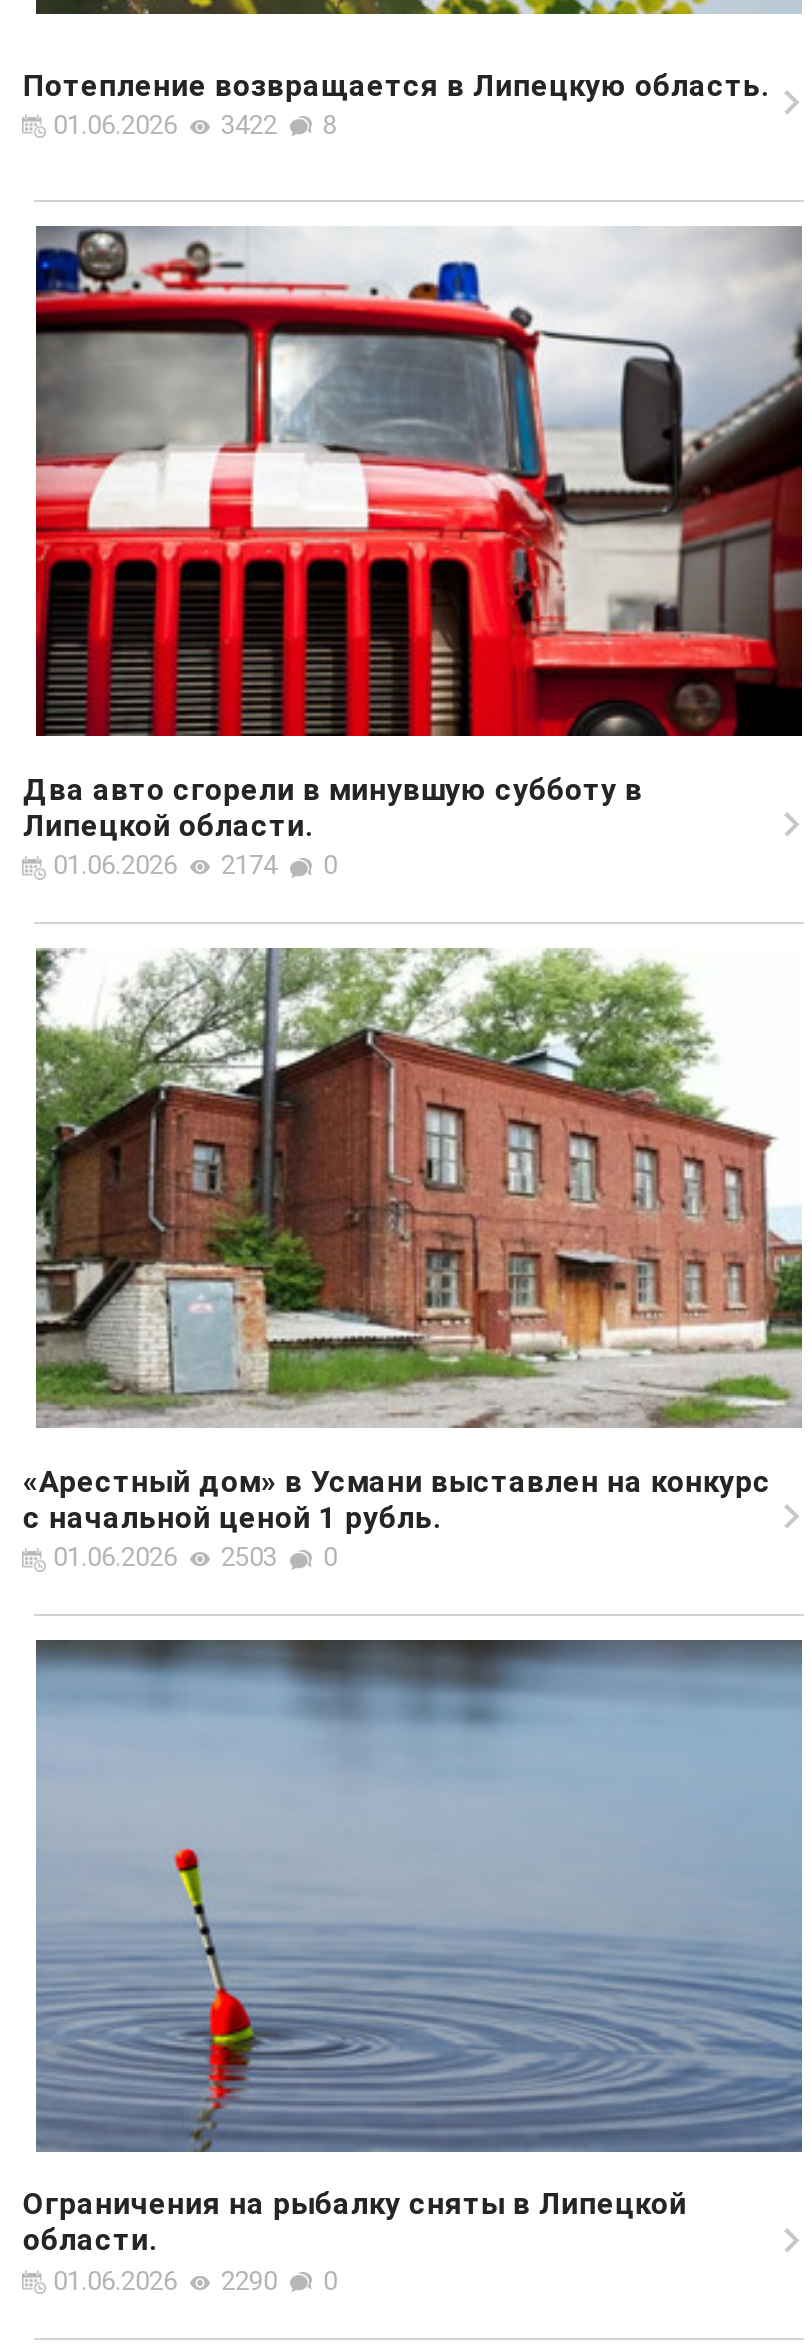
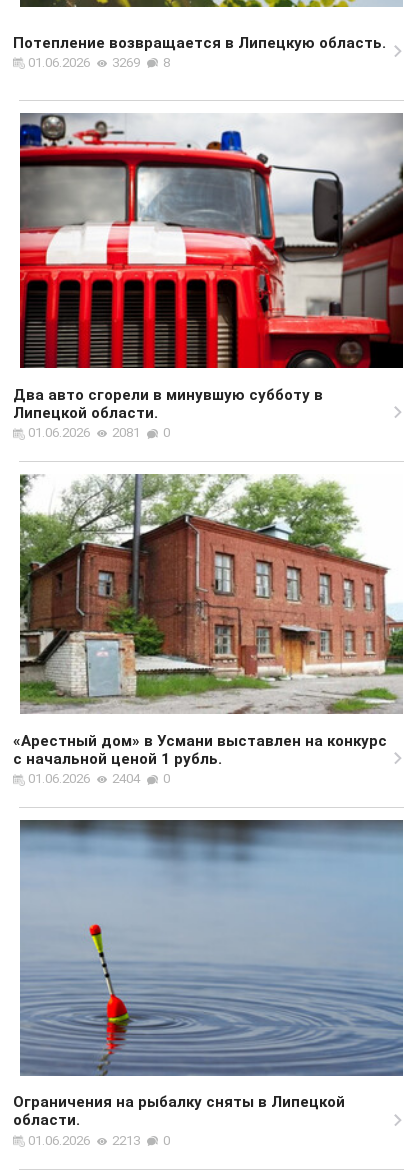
- 01.06.2026 3422 8
+ 01.06.2026 3269 8

- 01.06.2026 2174 0
+ 01.06.2026 2081 0

- 01.06.2026 2503 0
+ 01.06.2026 2404 0

- 01.06.2026 2290 0
+ 01.06.2026 2213 0
